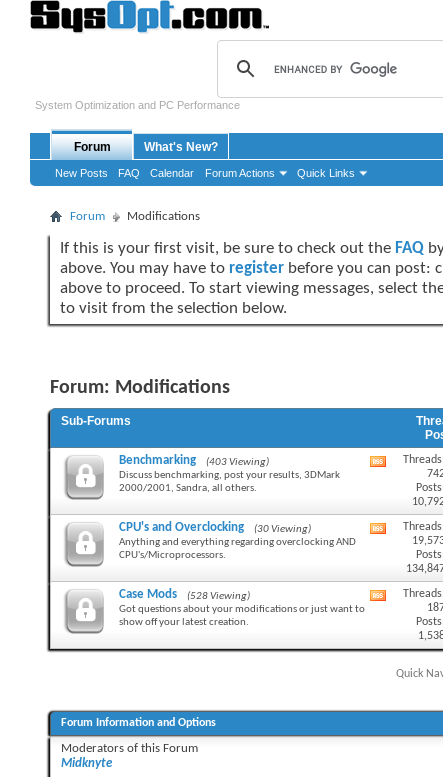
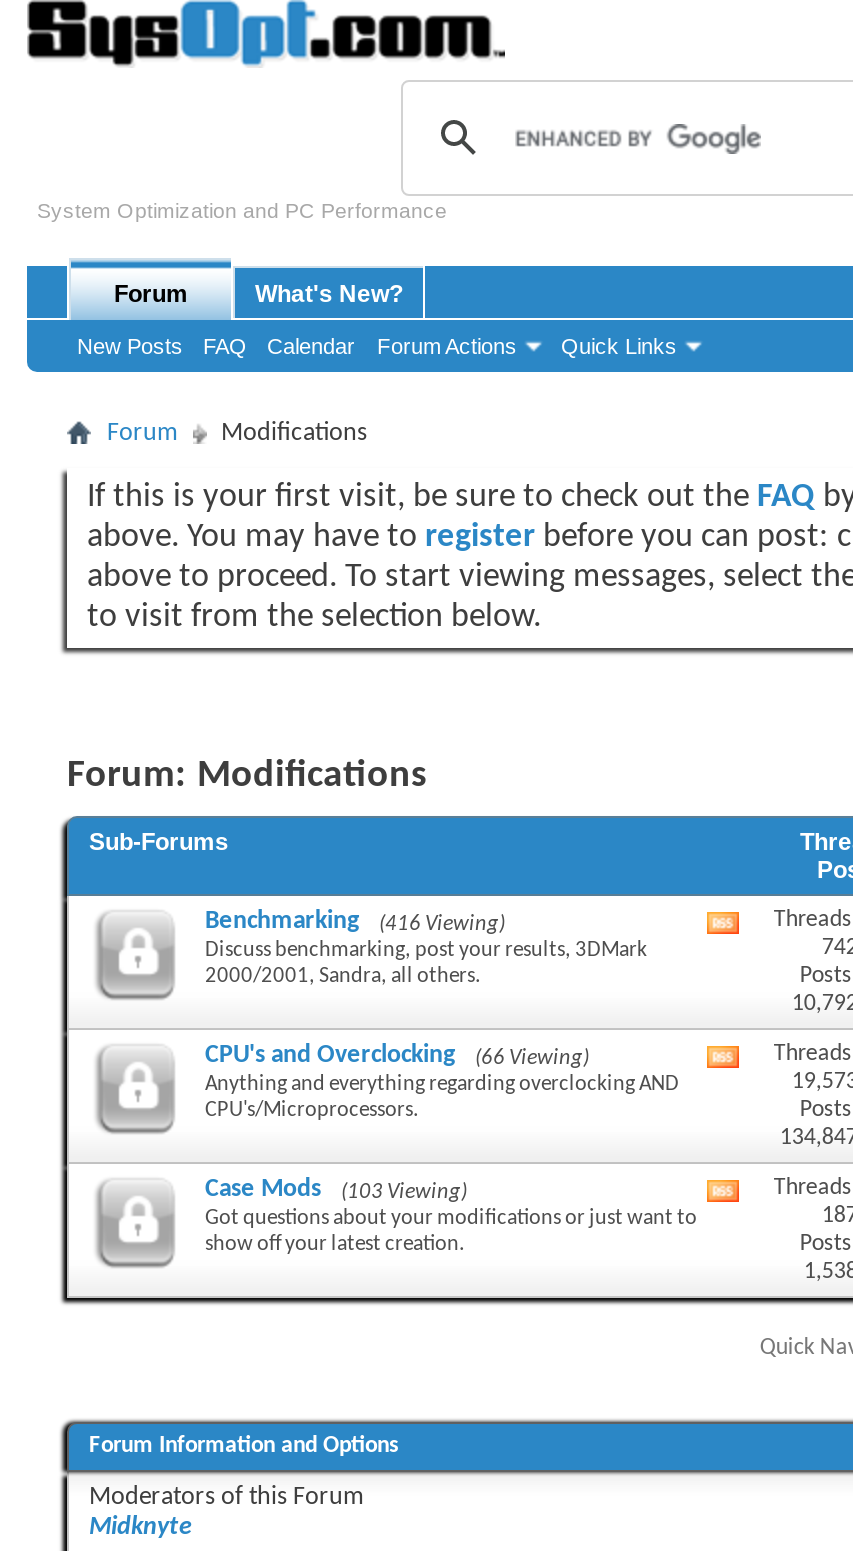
- Benchmarking (403 Viewing)
+ Benchmarking (416 Viewing)

- CPU's and Overclocking (30 Viewing)
+ CPU's and Overclocking (66 Viewing)

- Case Mods (528 Viewing)
+ Case Mods (103 Viewing)
